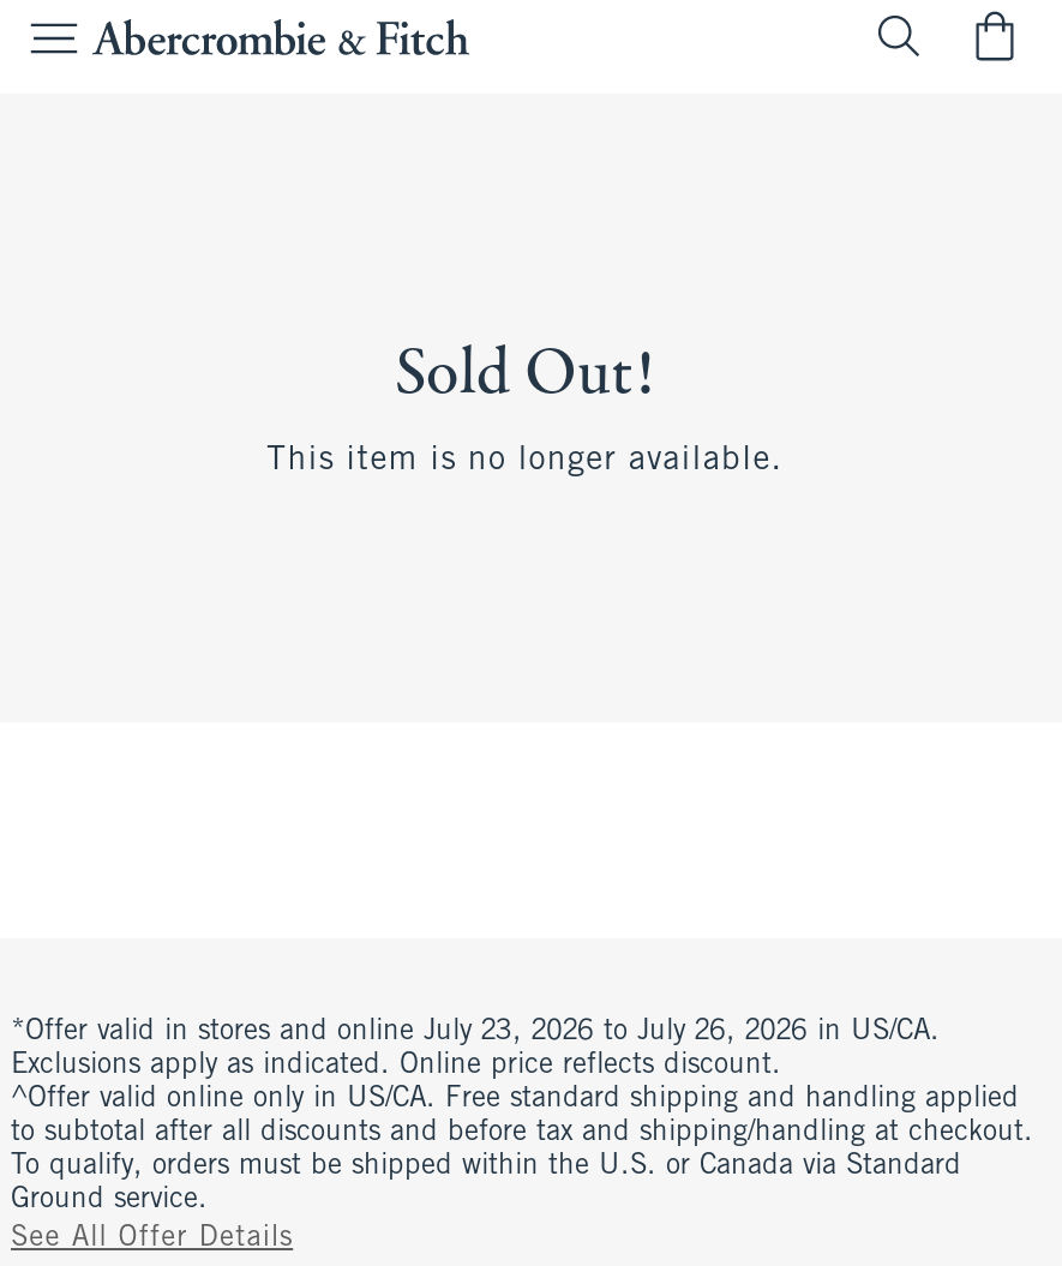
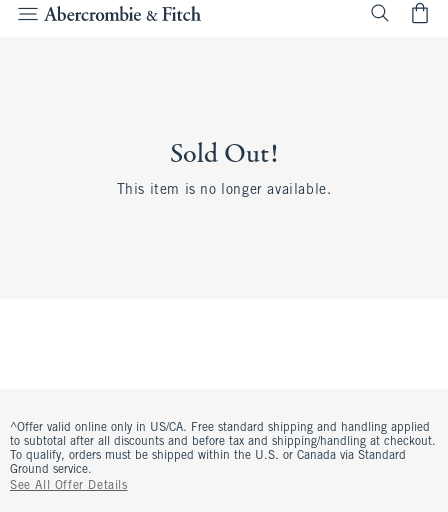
- *Offer valid in stores and online July 23, 2026 to July 26, 2026 in US/CA.
- Exclusions apply as indicated. Online price reflects discount.
